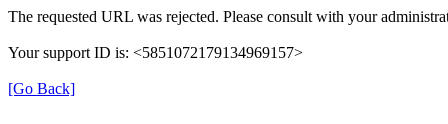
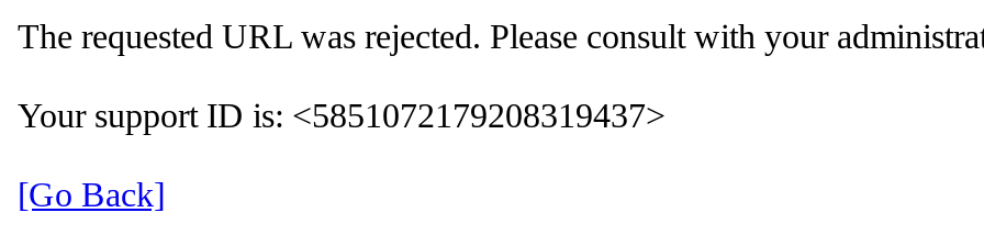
- Your support ID is: <5851072179134969157>
+ Your support ID is: <5851072179208319437>
